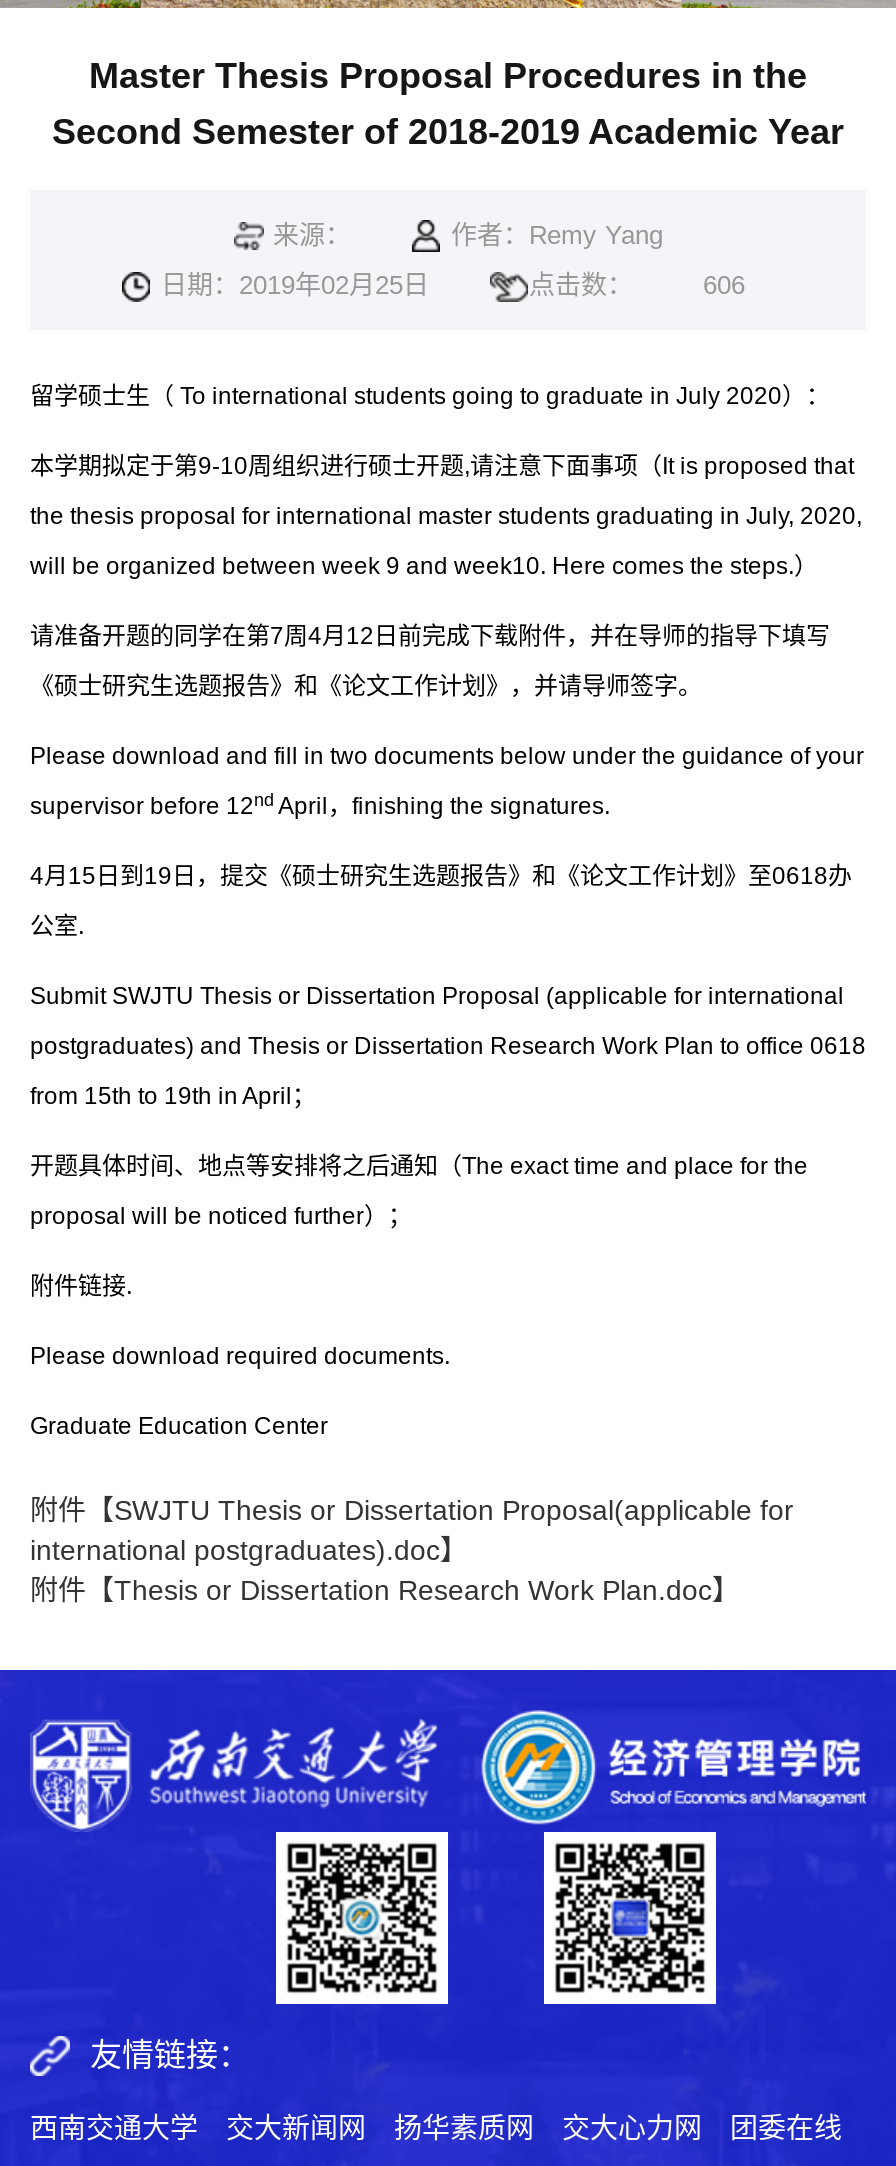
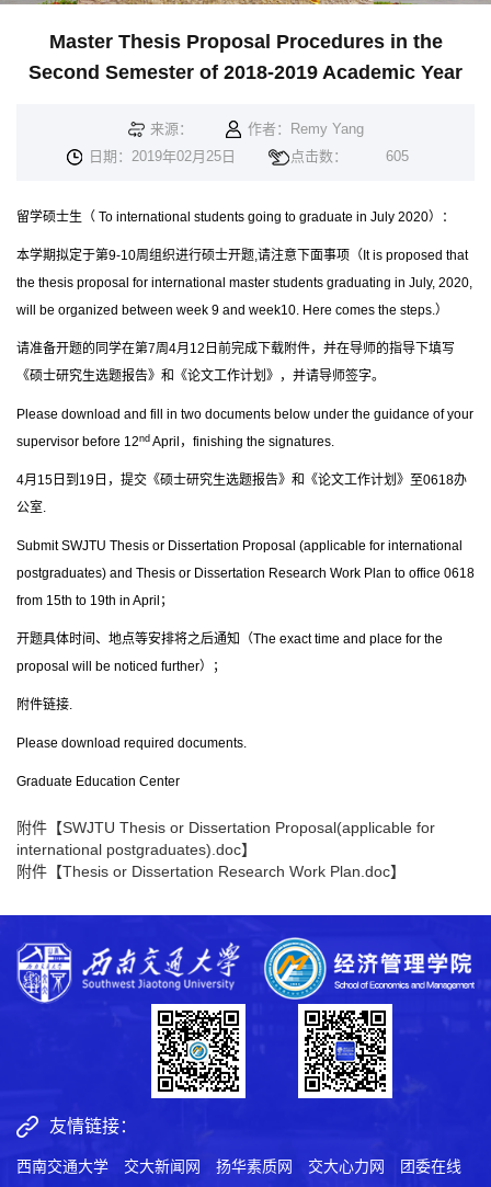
- 606
+ 605
